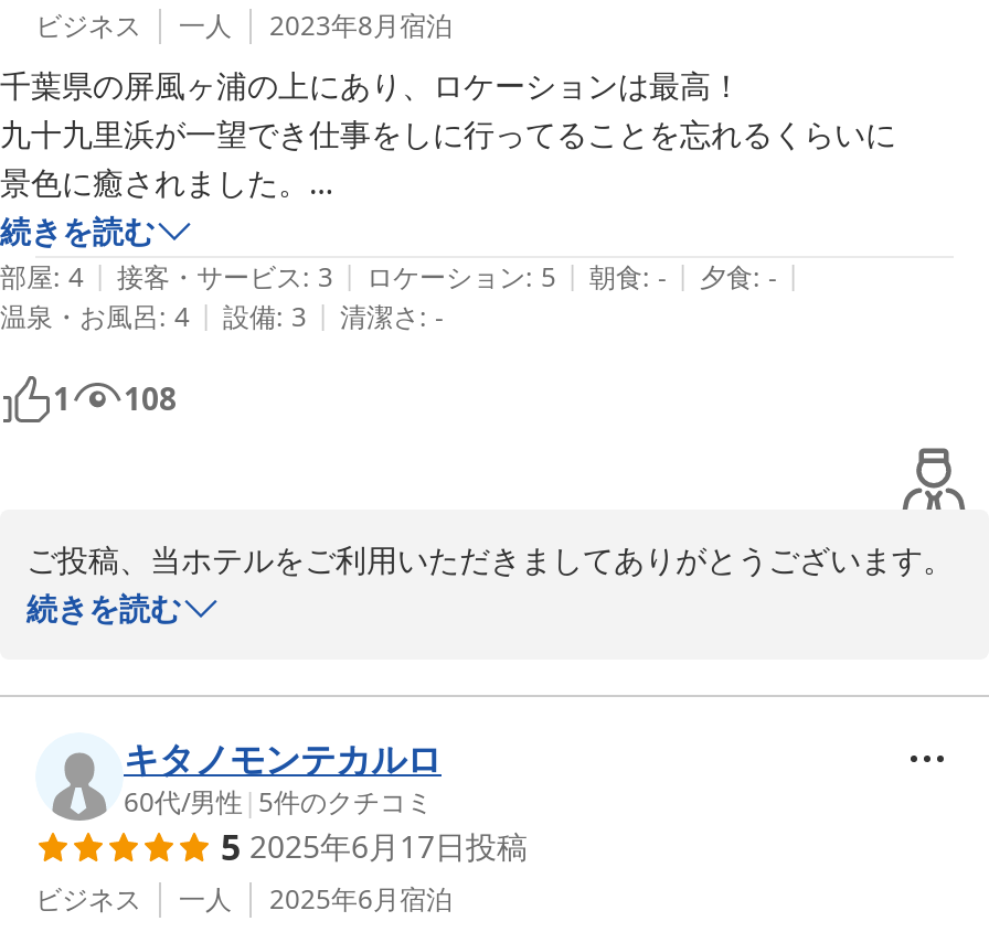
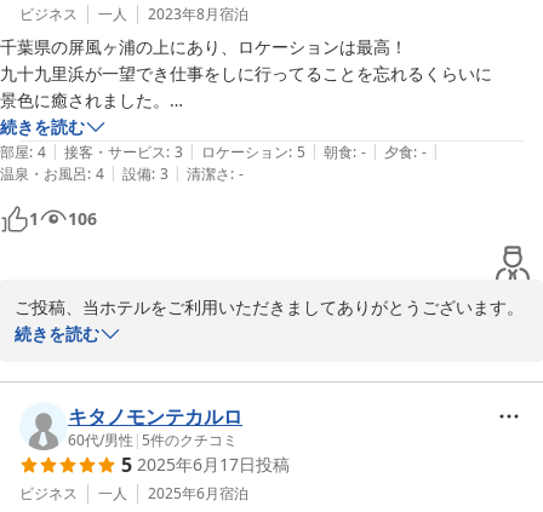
- 1 108
+ 1 106
